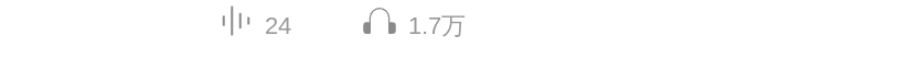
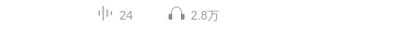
- 1.7万
+ 2.8万
